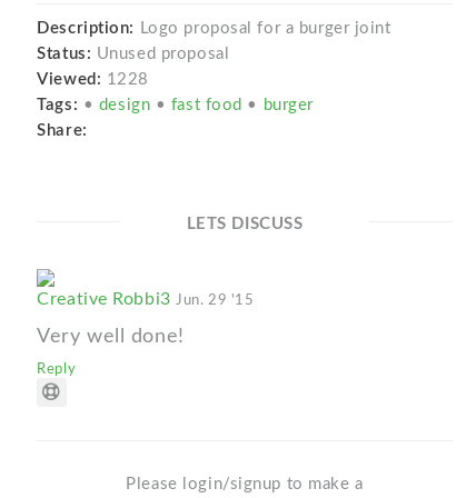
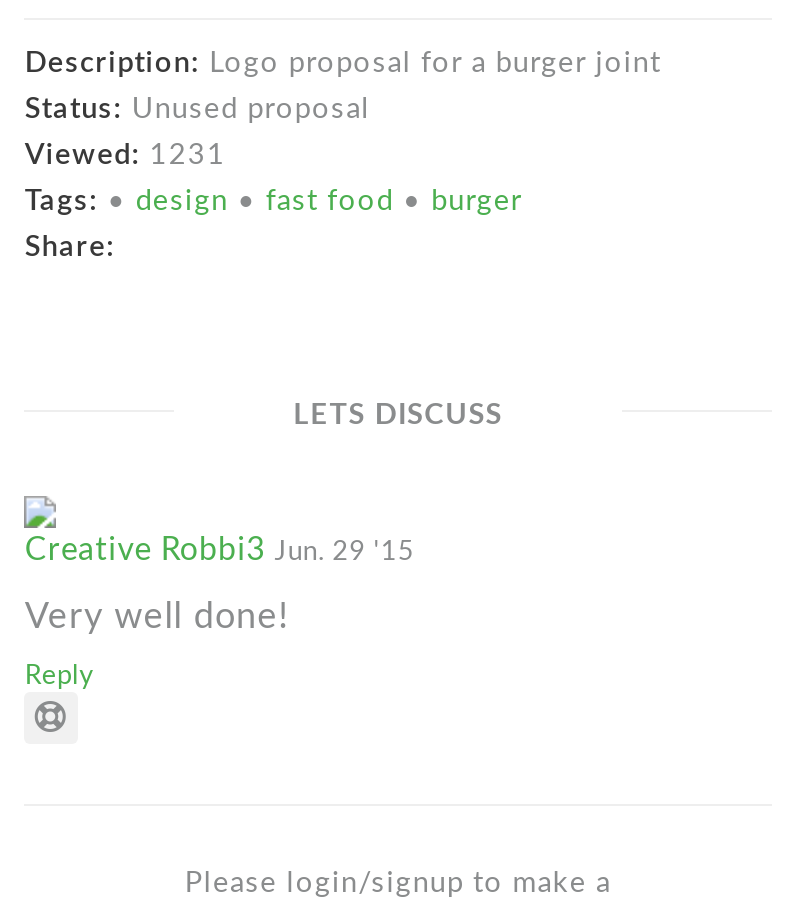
- Viewed: 1228
+ Viewed: 1231
